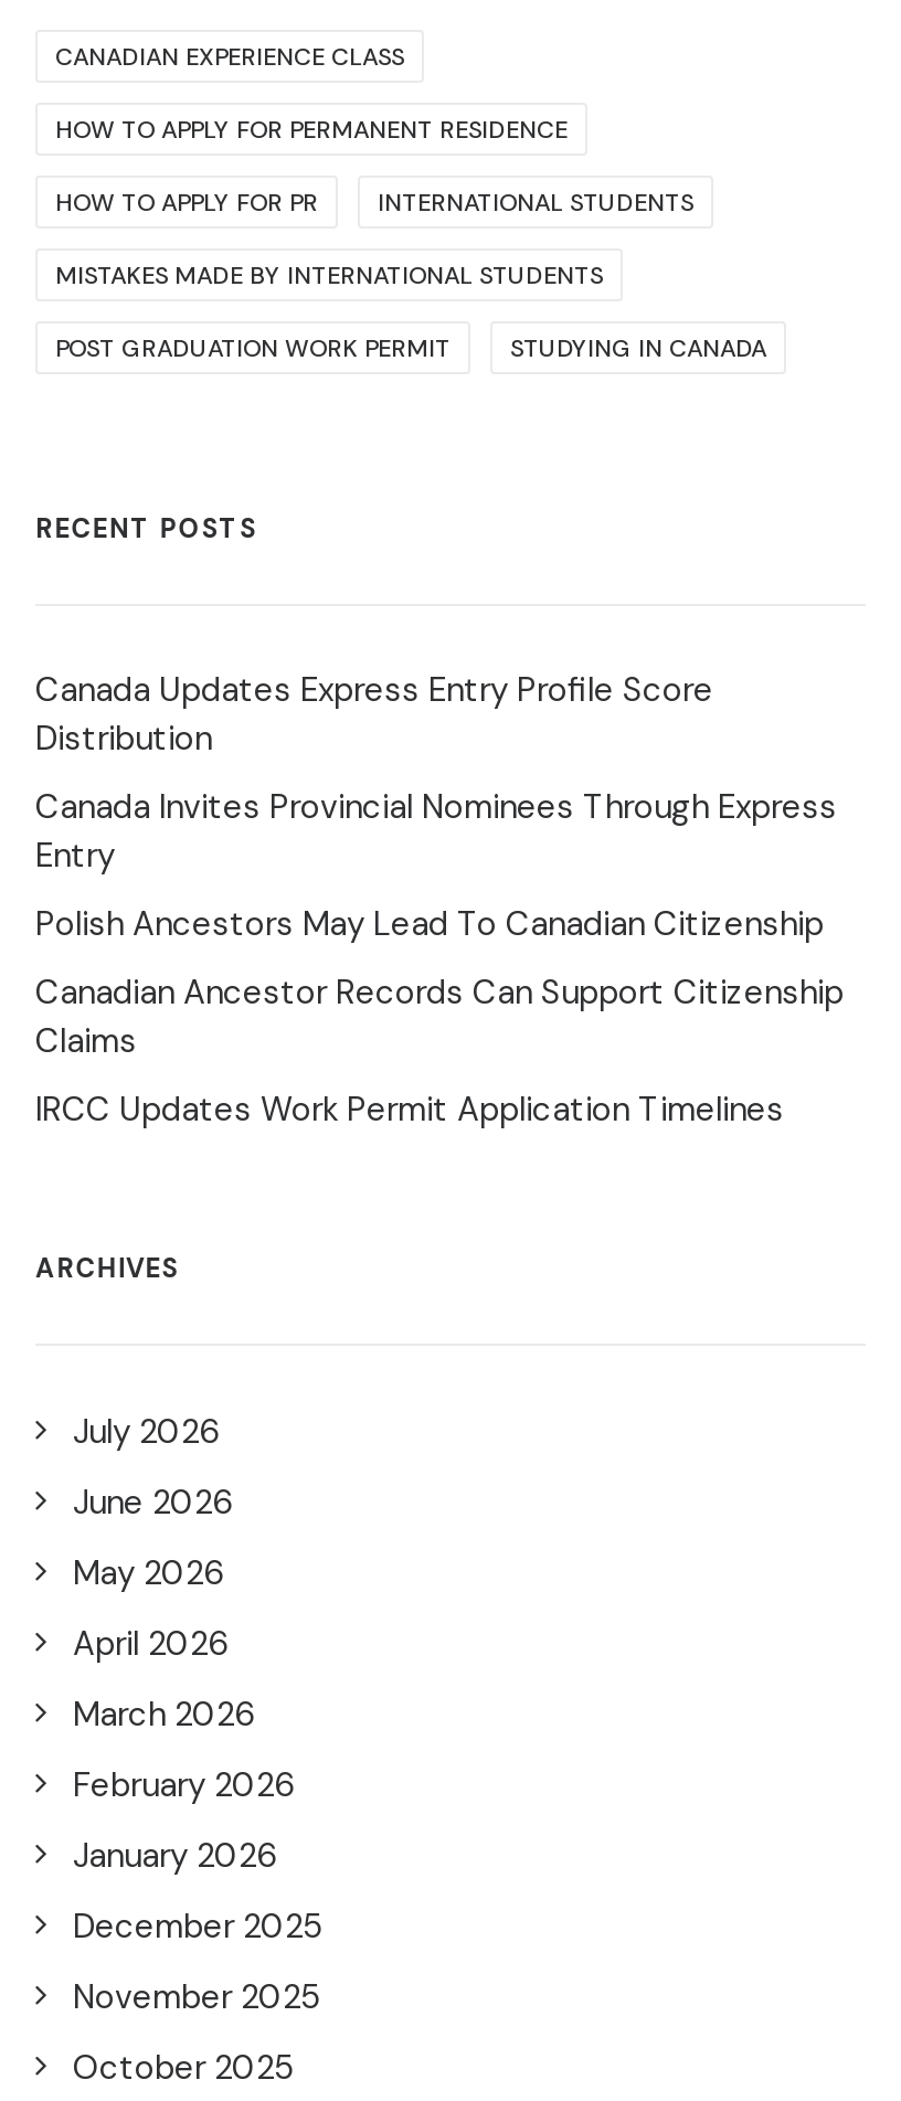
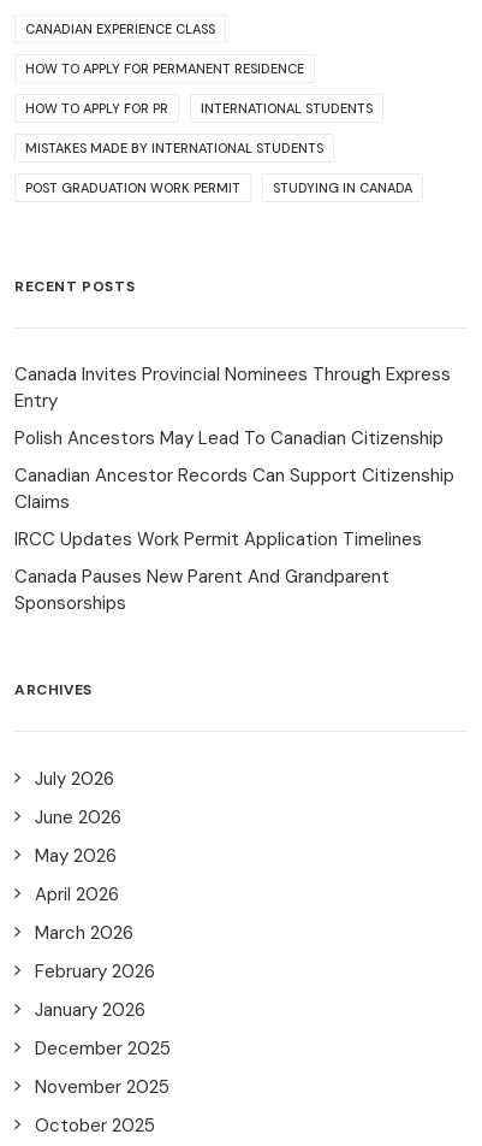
- Canada Updates Express Entry Profile Score
- Distribution

moved up: Canada Invites Provincial Nominees Through Express | Entry | Polish Ancestors May Lead To Canadian Citizenship | Canadian Ancestor Records Can Support Citizenship | Claims | IRCC Updates Work Permit Application Timelines

+ Canada Pauses New Parent And Grandparent
+ Sponsorships
